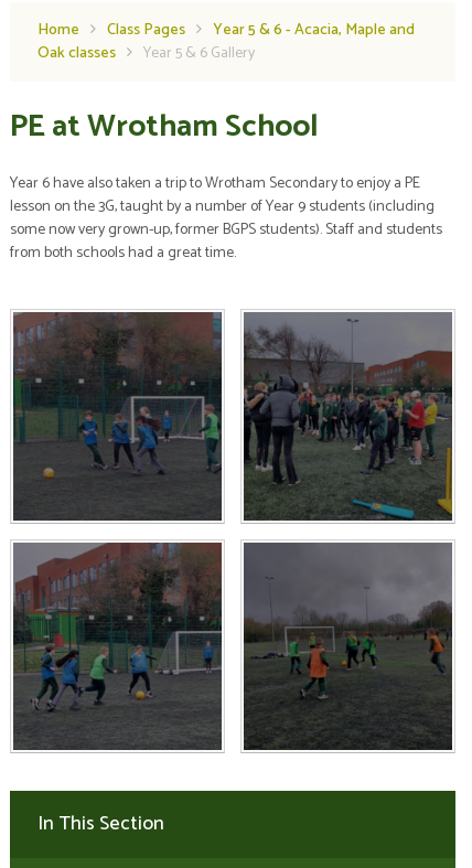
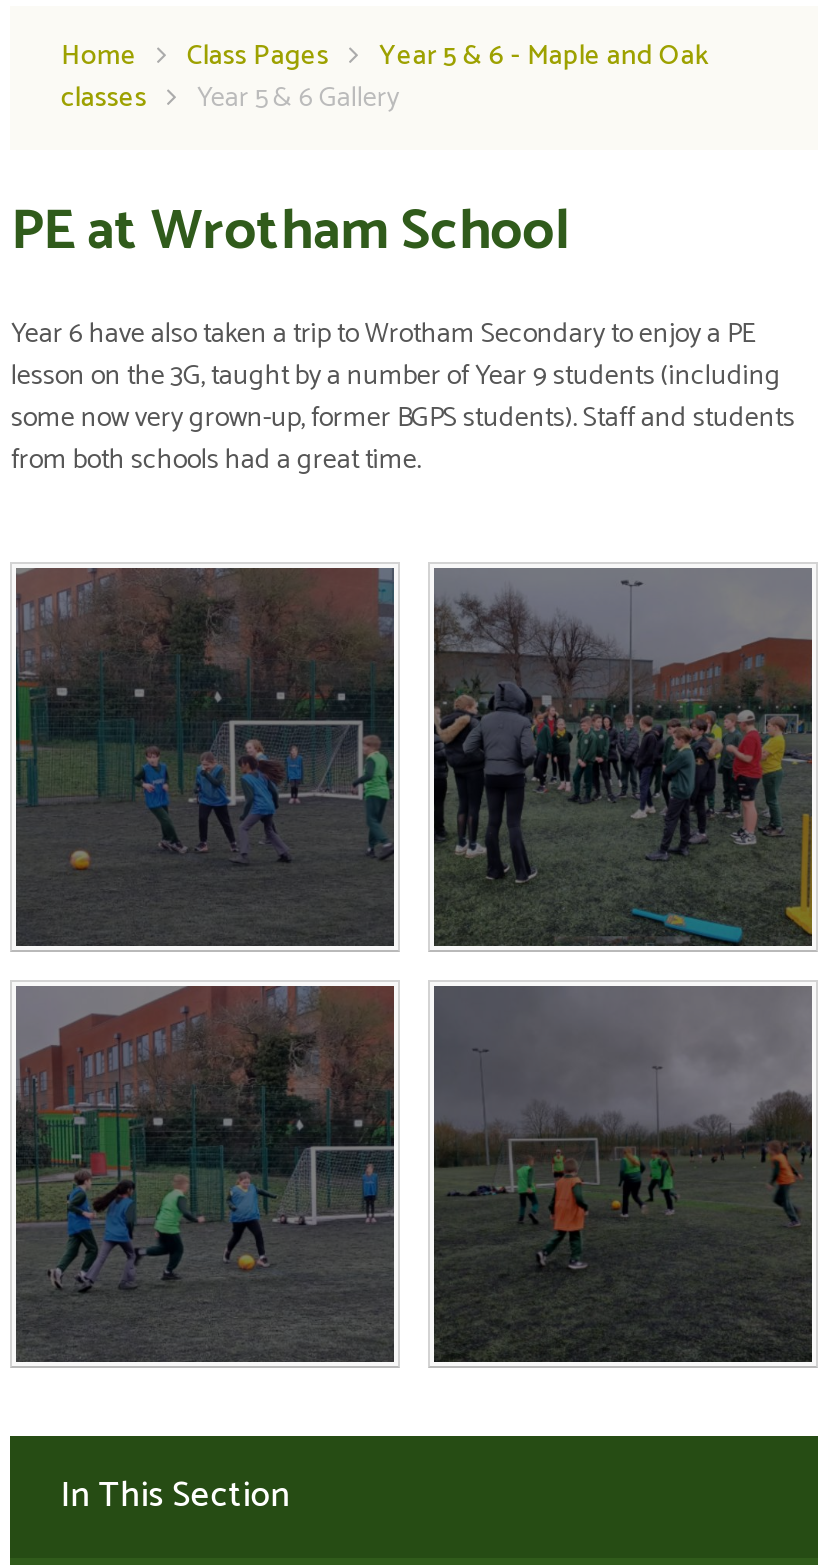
- Year 5 & 6 - Acacia, Maple and
- Oak classes
+ Year 5 & 6 - Maple and Oak
+ classes
